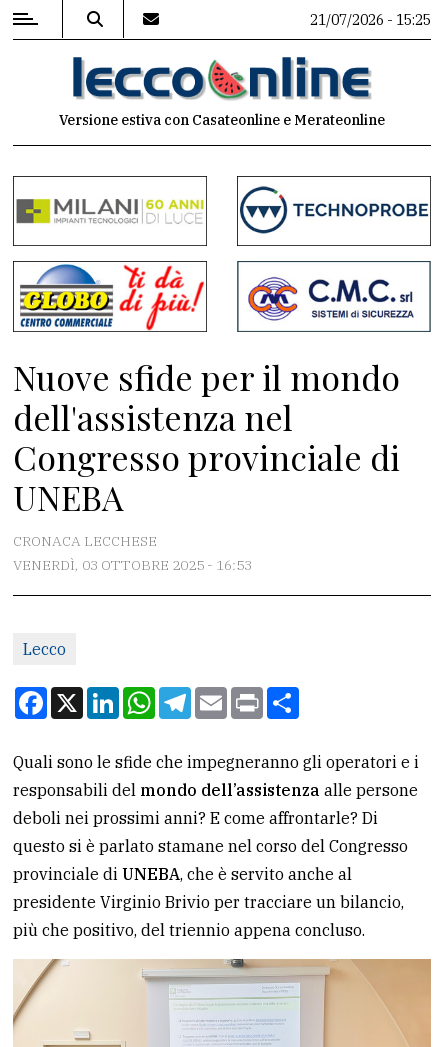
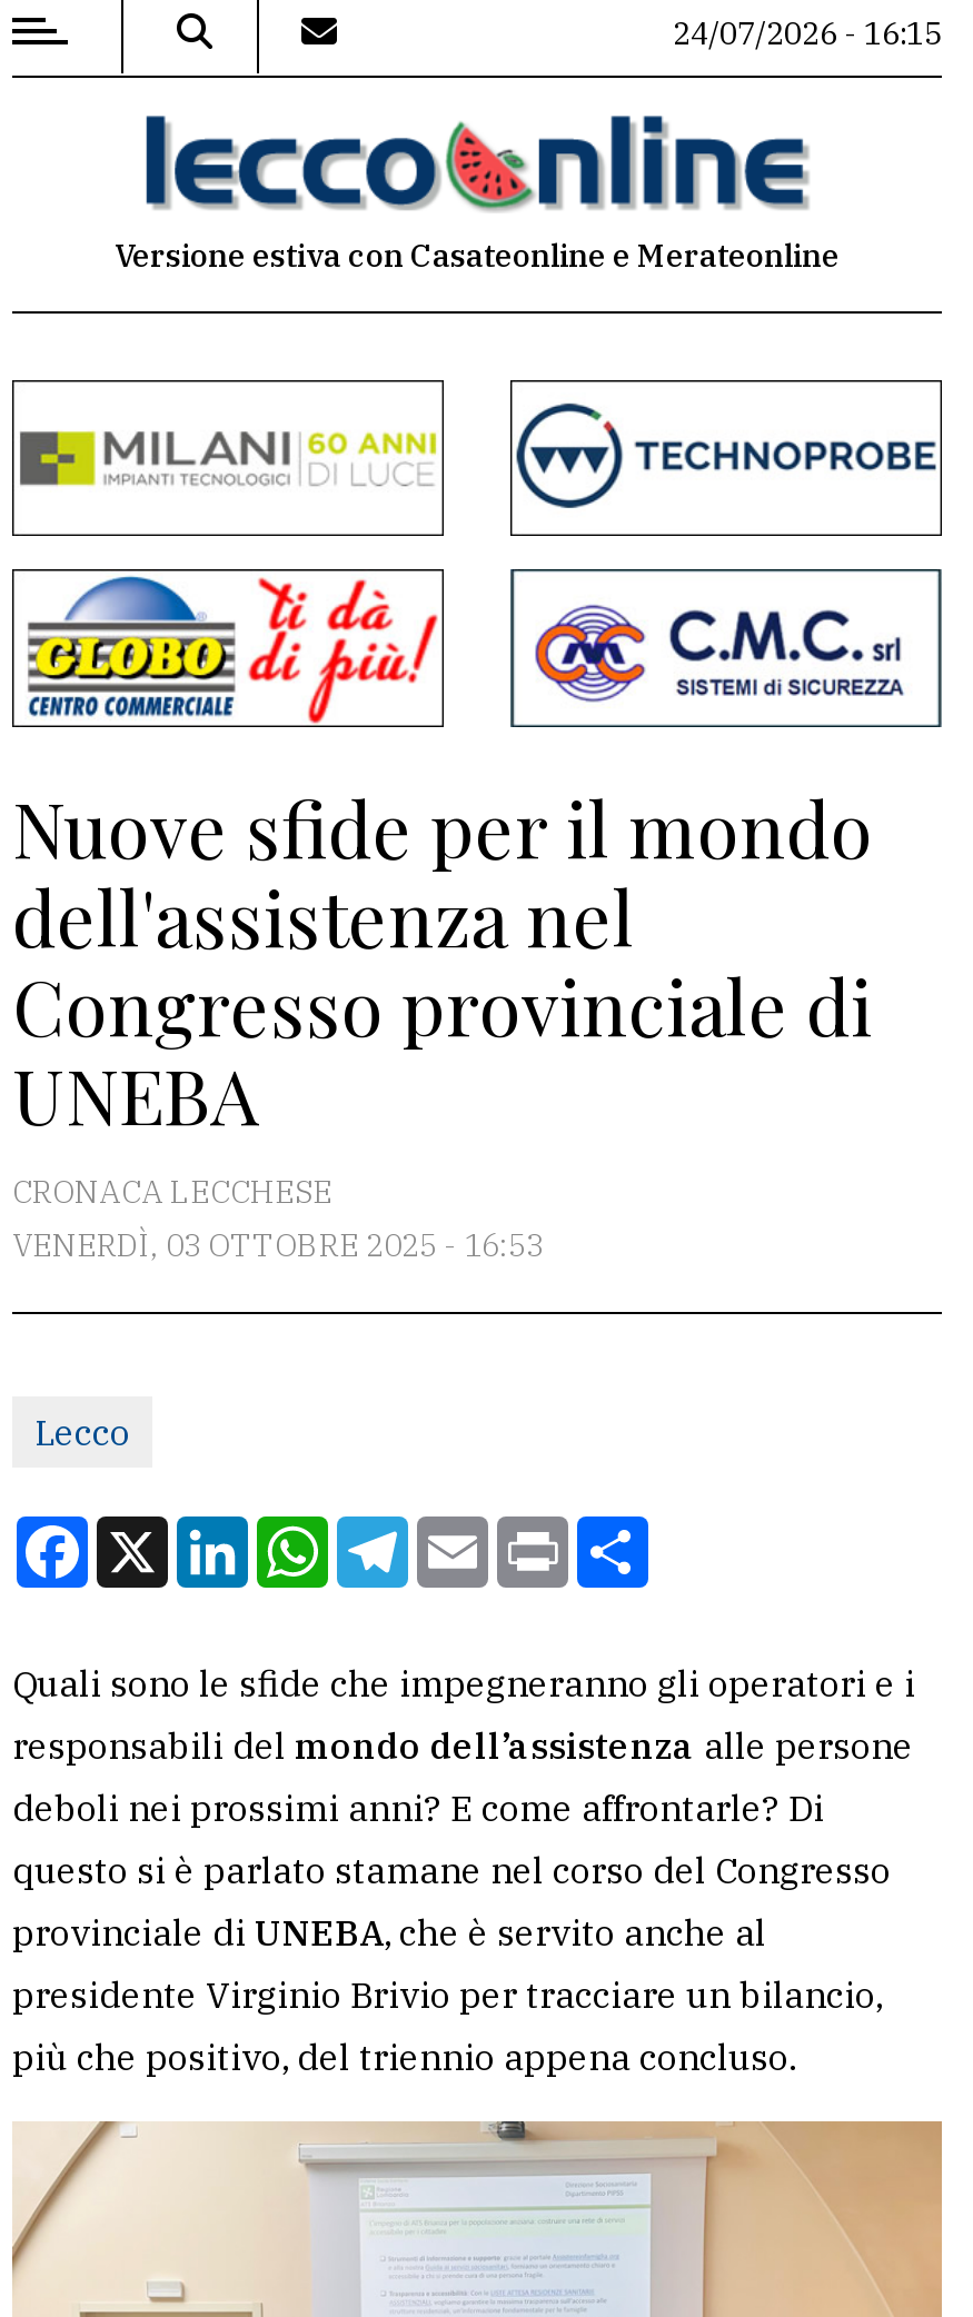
- 21/07/2026 - 15:25
+ 24/07/2026 - 16:15
